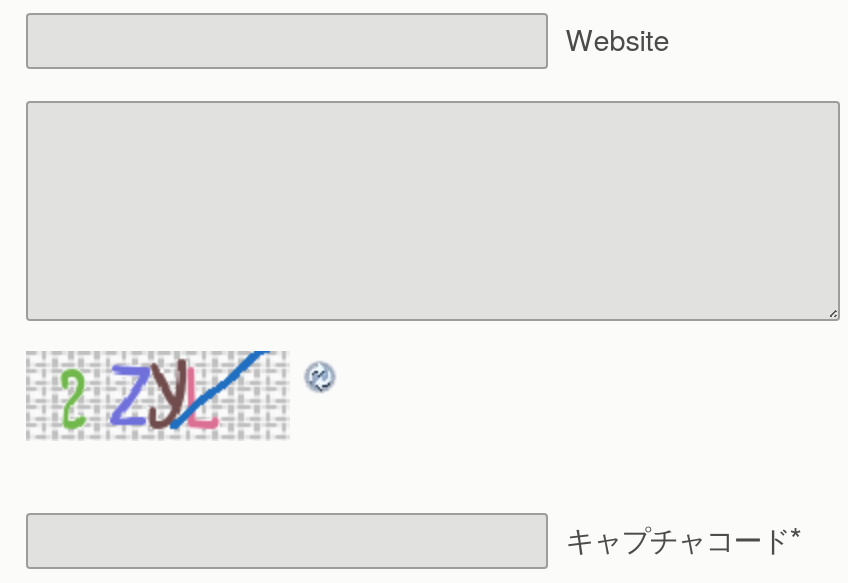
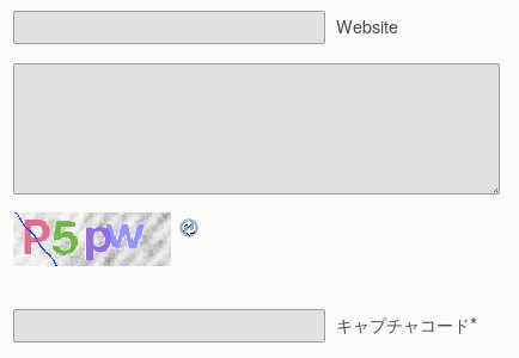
- [image]
+ [image]
